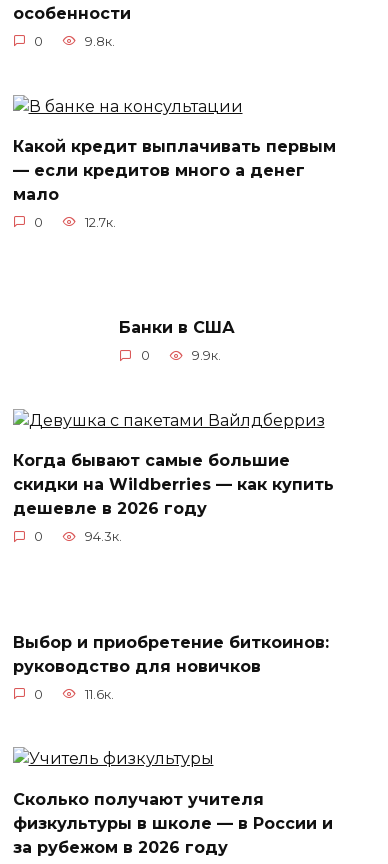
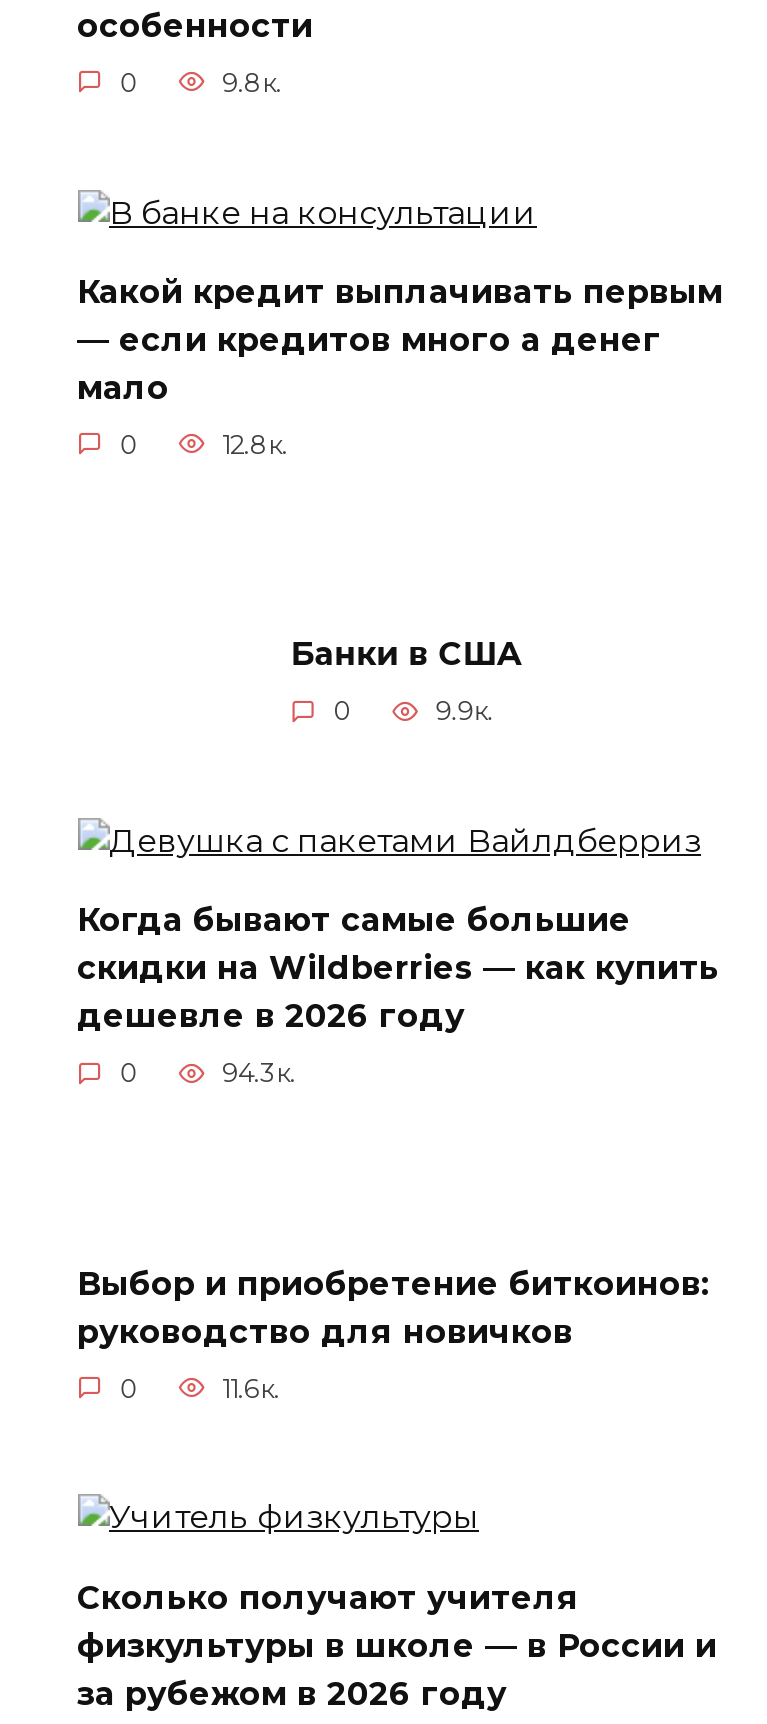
- 12.7к.
+ 12.8к.
